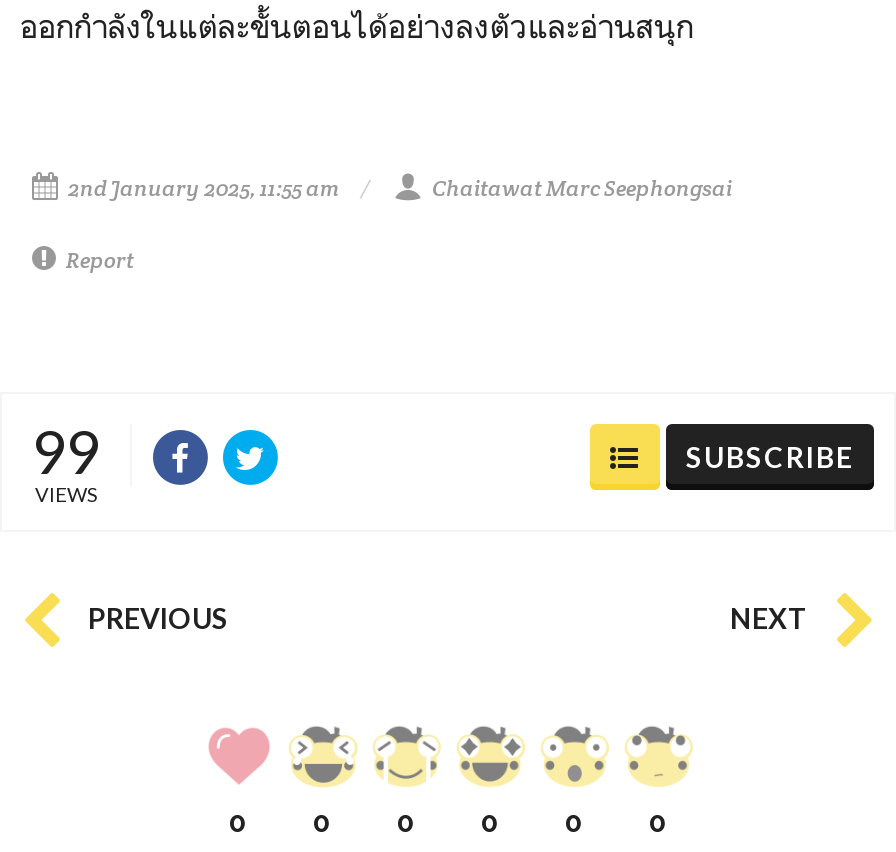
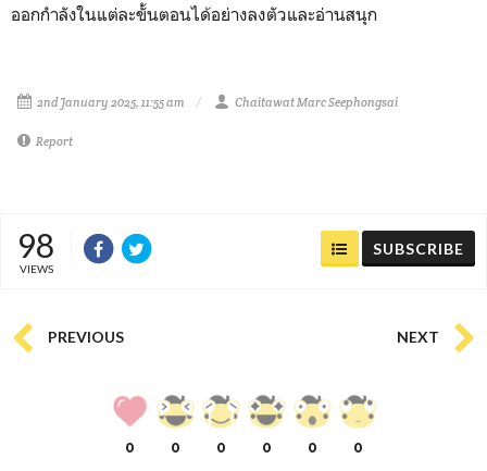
- 99
+ 98
